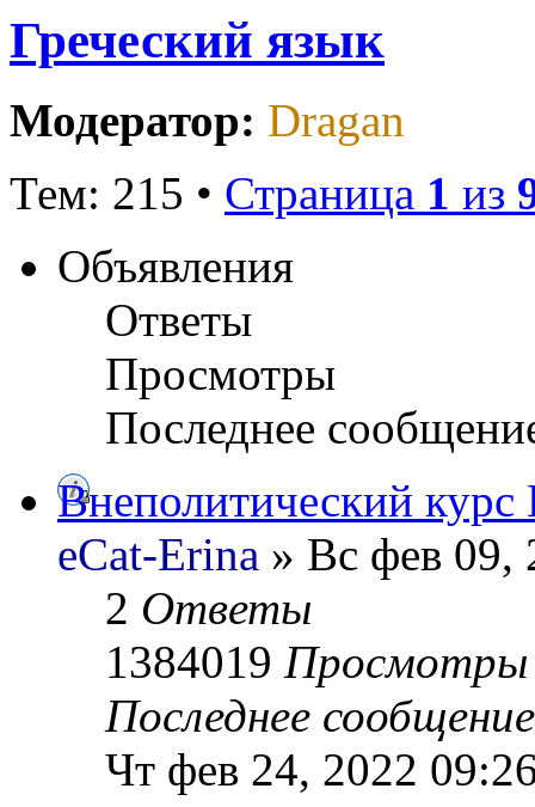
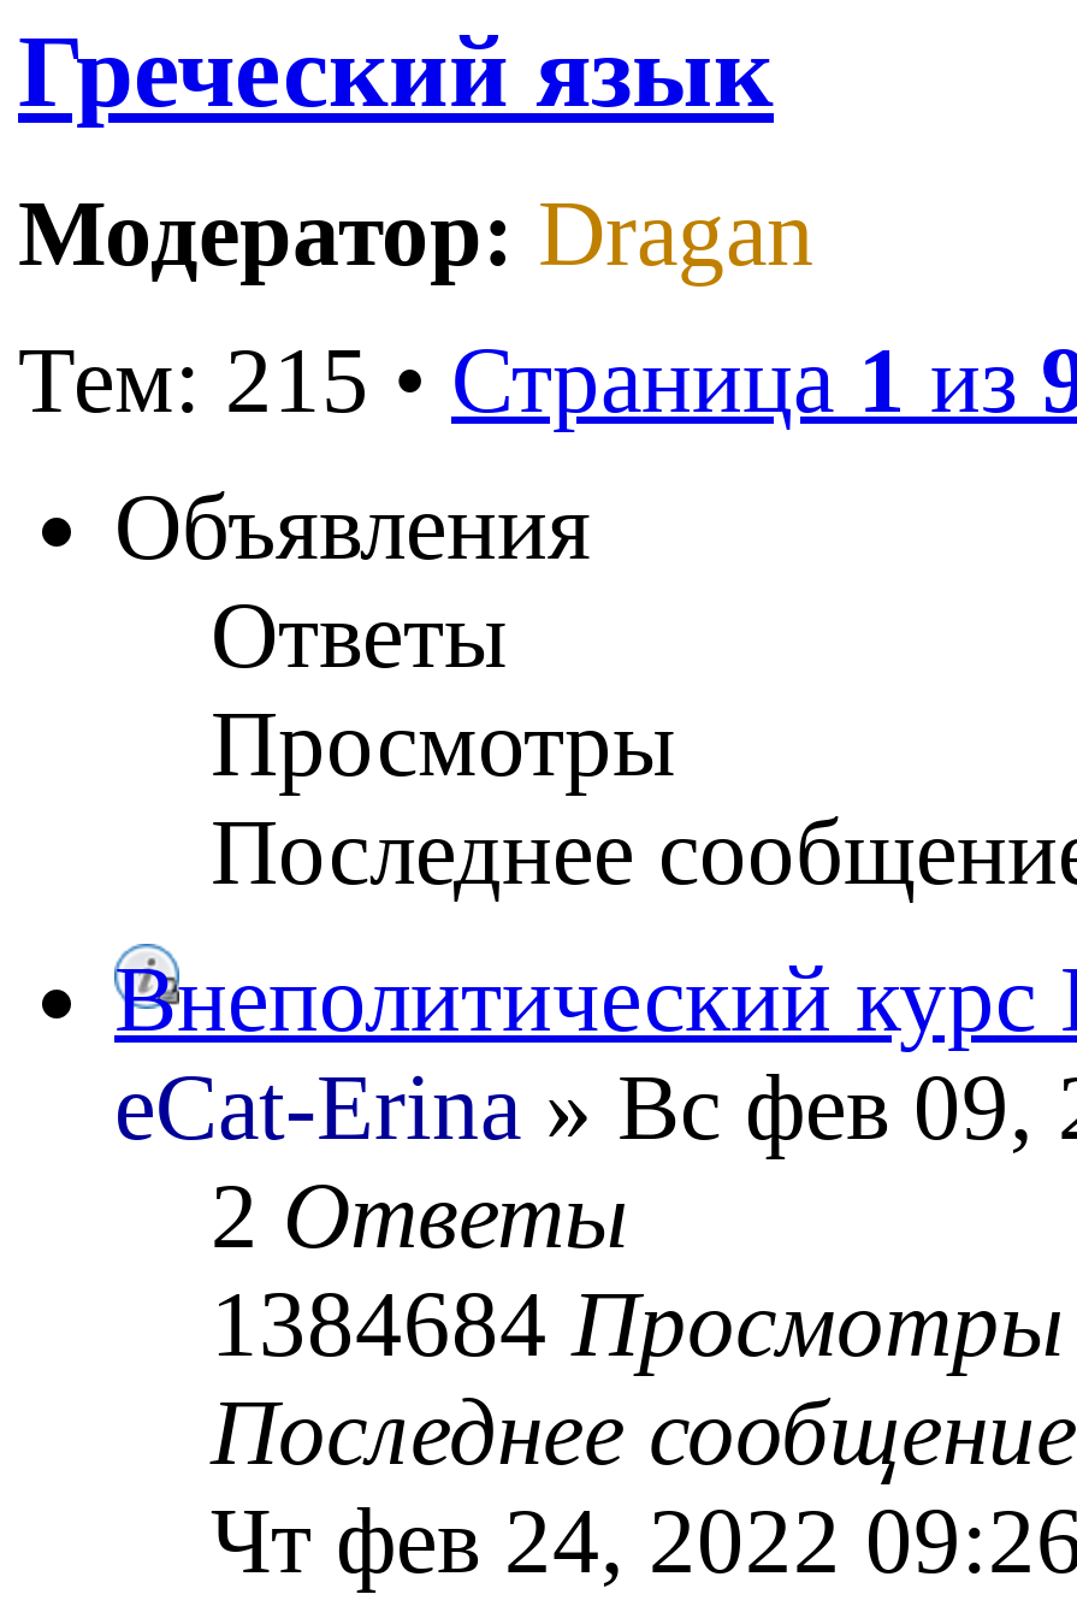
- 1384019 Просмотры
+ 1384684 Просмотры
